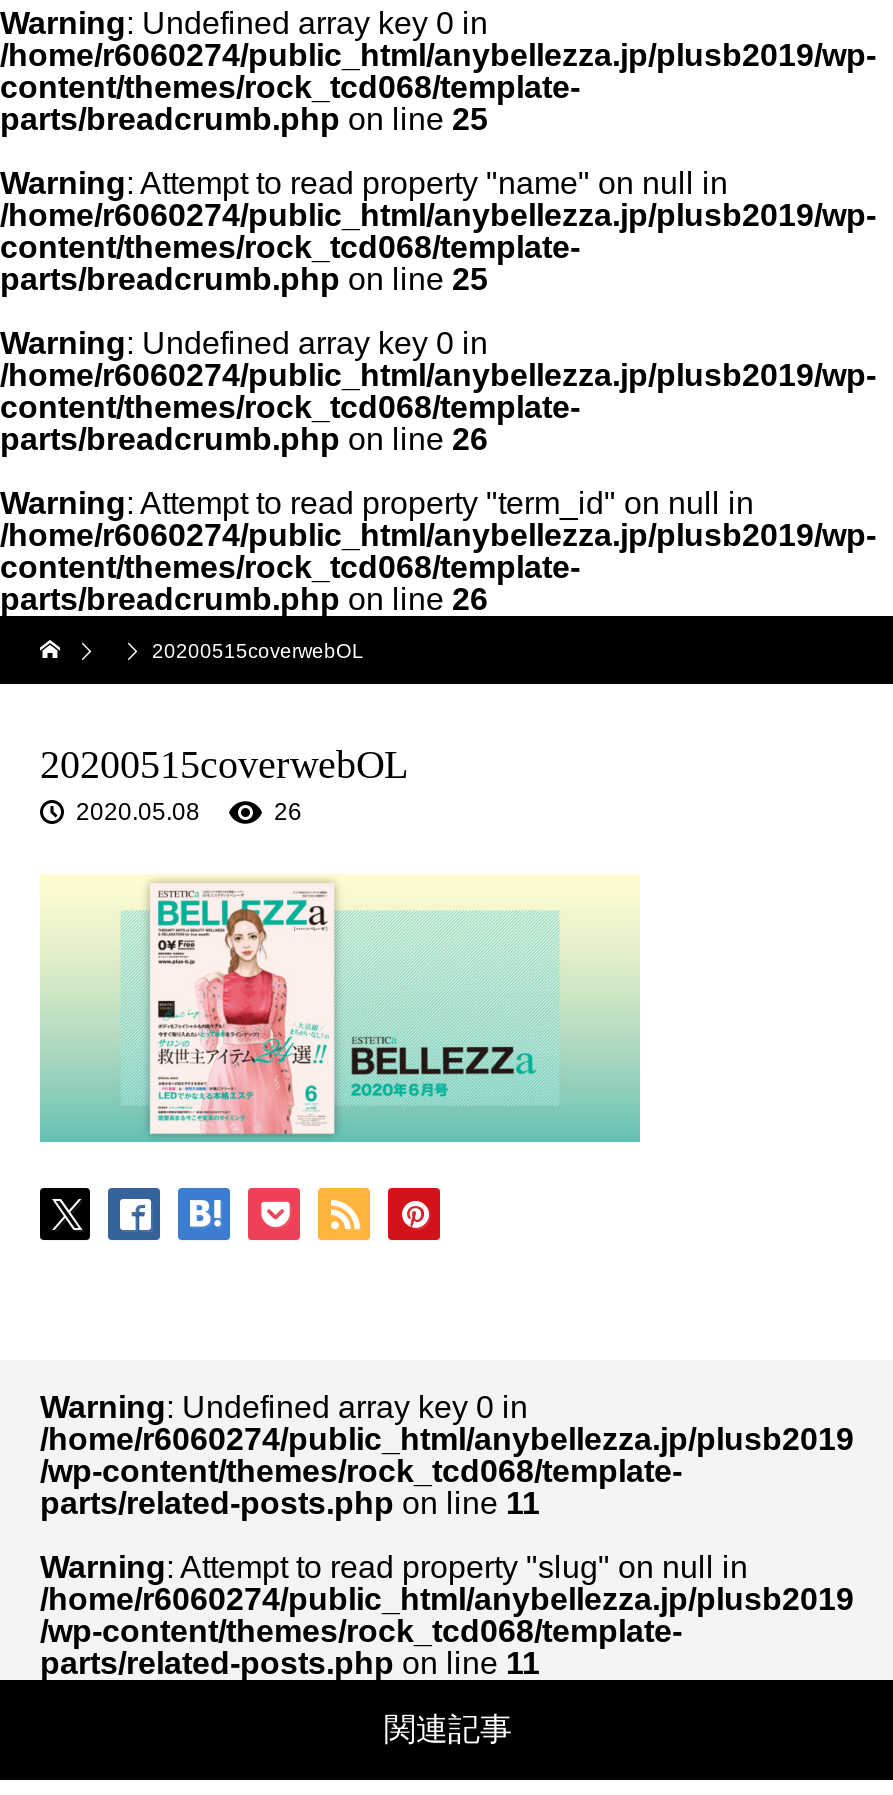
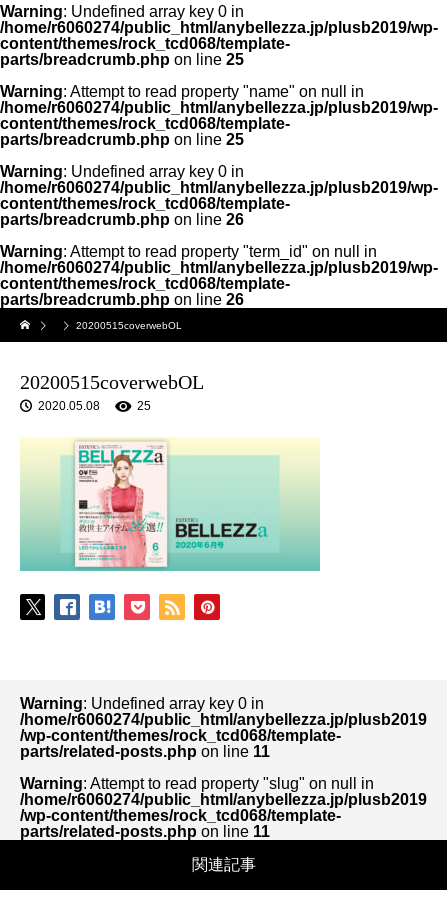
- 26
+ 25
